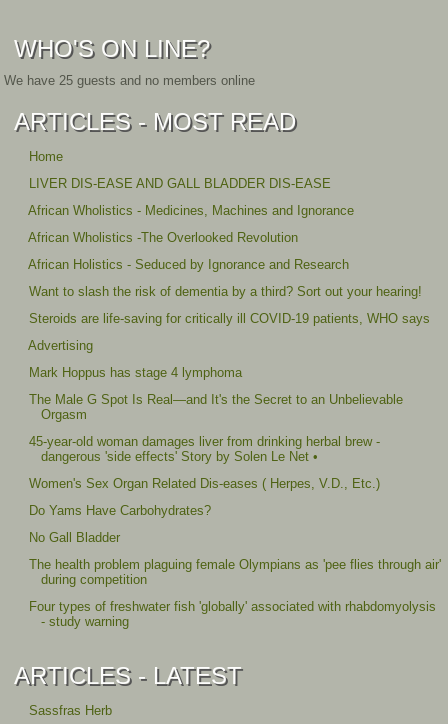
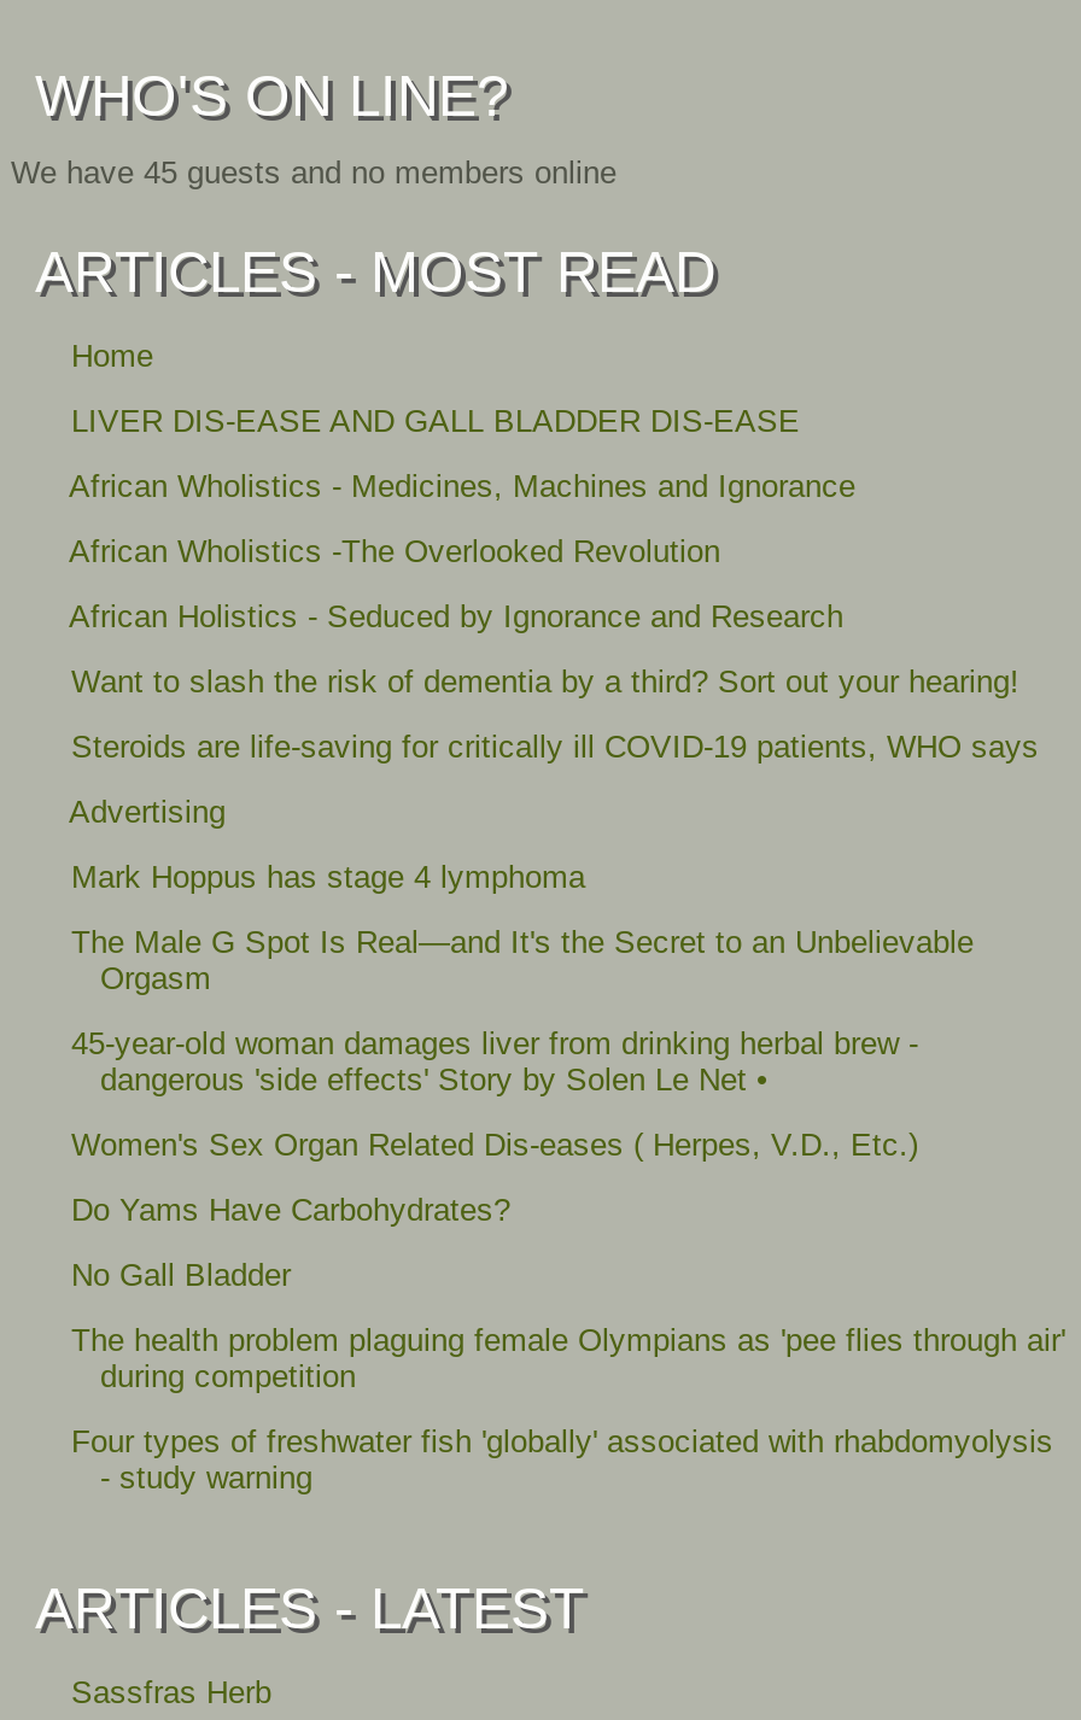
- We have 25 guests and no members online
+ We have 45 guests and no members online
